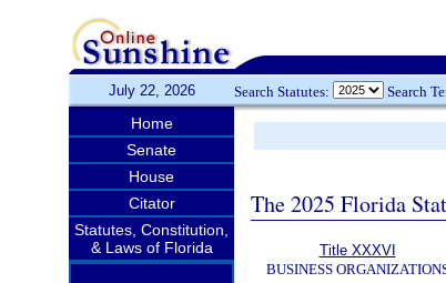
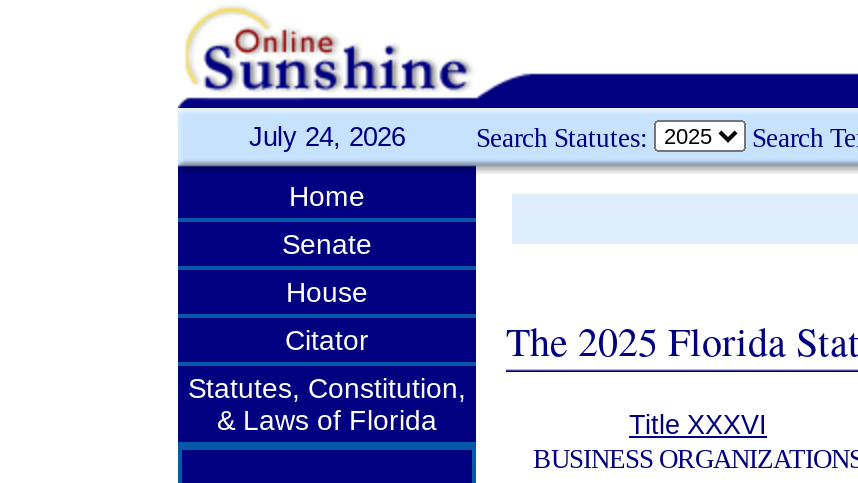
- July 22, 2026
+ July 24, 2026
